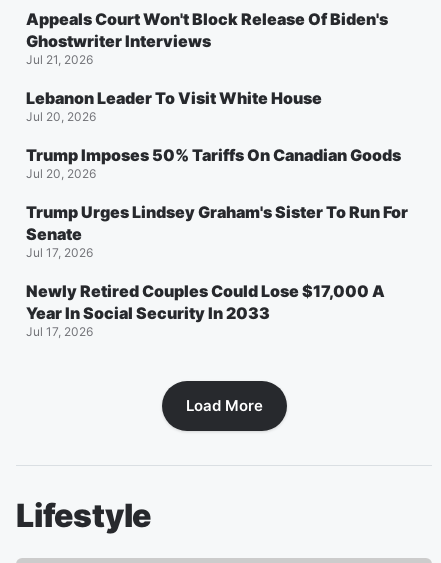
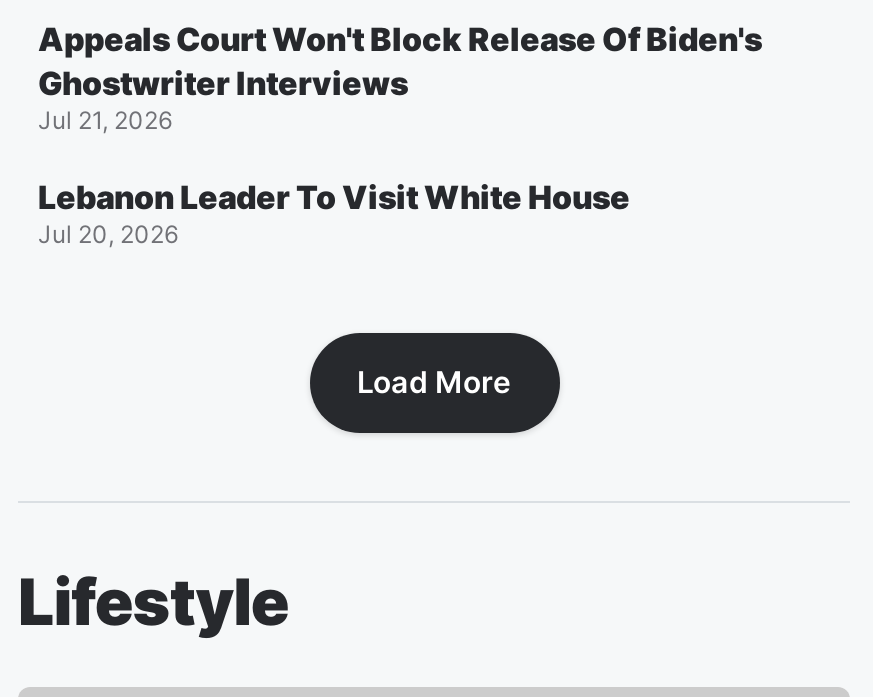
- Trump Imposes 50% Tariffs On Canadian Goods
- Jul 20, 2026
- Trump Urges Lindsey Graham's Sister To Run For
- Senate
- Jul 17, 2026
- Newly Retired Couples Could Lose $17,000 A
- Year In Social Security In 2033
- Jul 17, 2026
